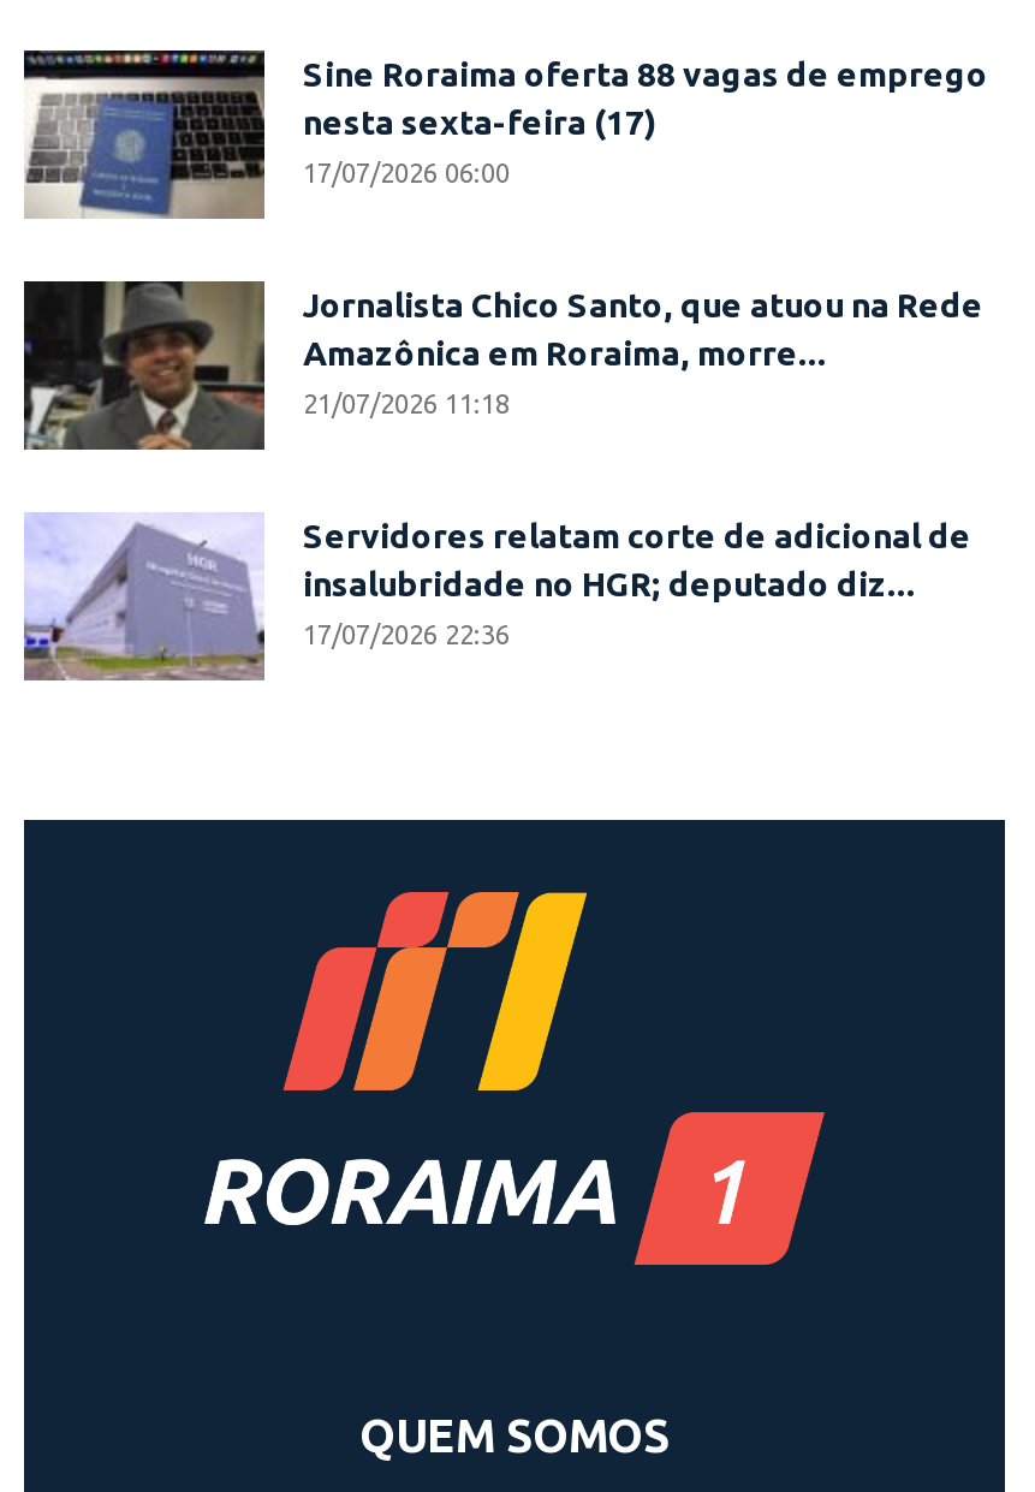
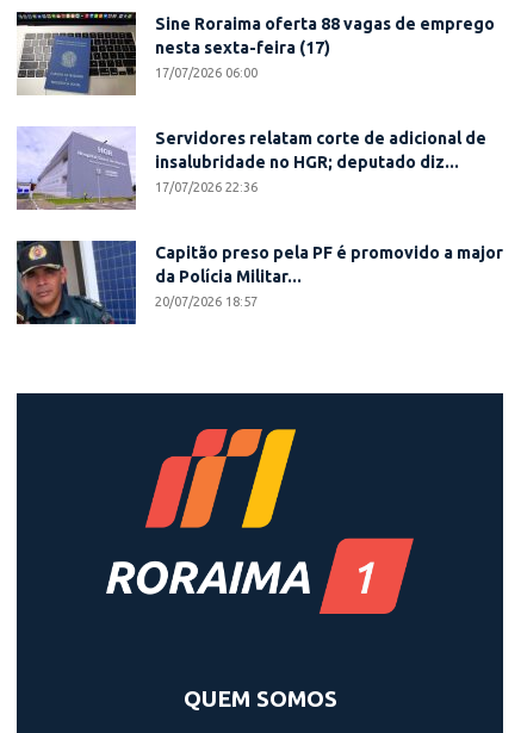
- [image]
- Jornalista Chico Santo, que atuou na Rede
- Amazônica em Roraima, morre...
- 21/07/2026 11:18

moved up: [image] | Servidores relatam corte de adicional de | insalubridade no HGR; deputado diz... | 17/07/2026 22:36

+ [image]
+ Capitão preso pela PF é promovido a major
+ da Polícia Militar...
+ 20/07/2026 18:57
